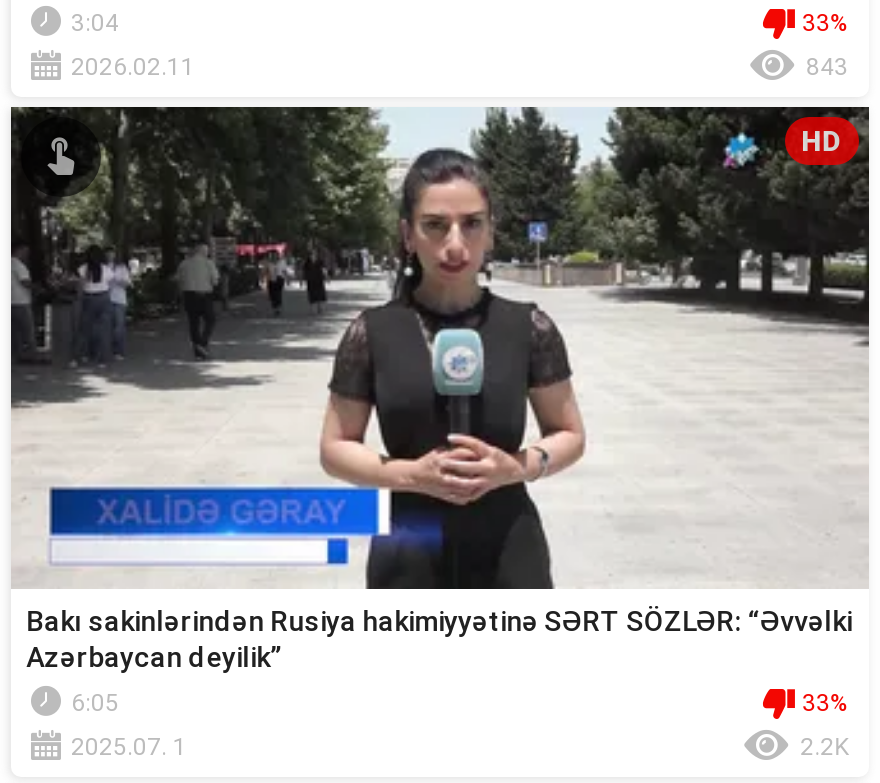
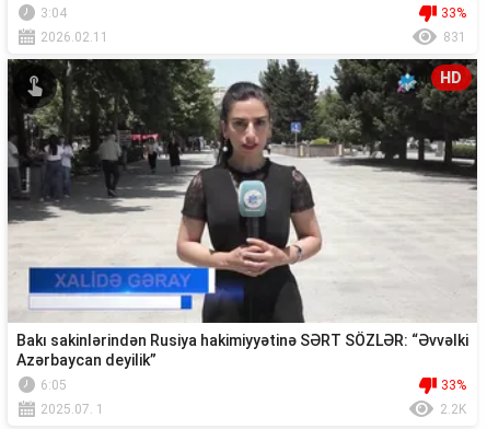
- 843
+ 831
